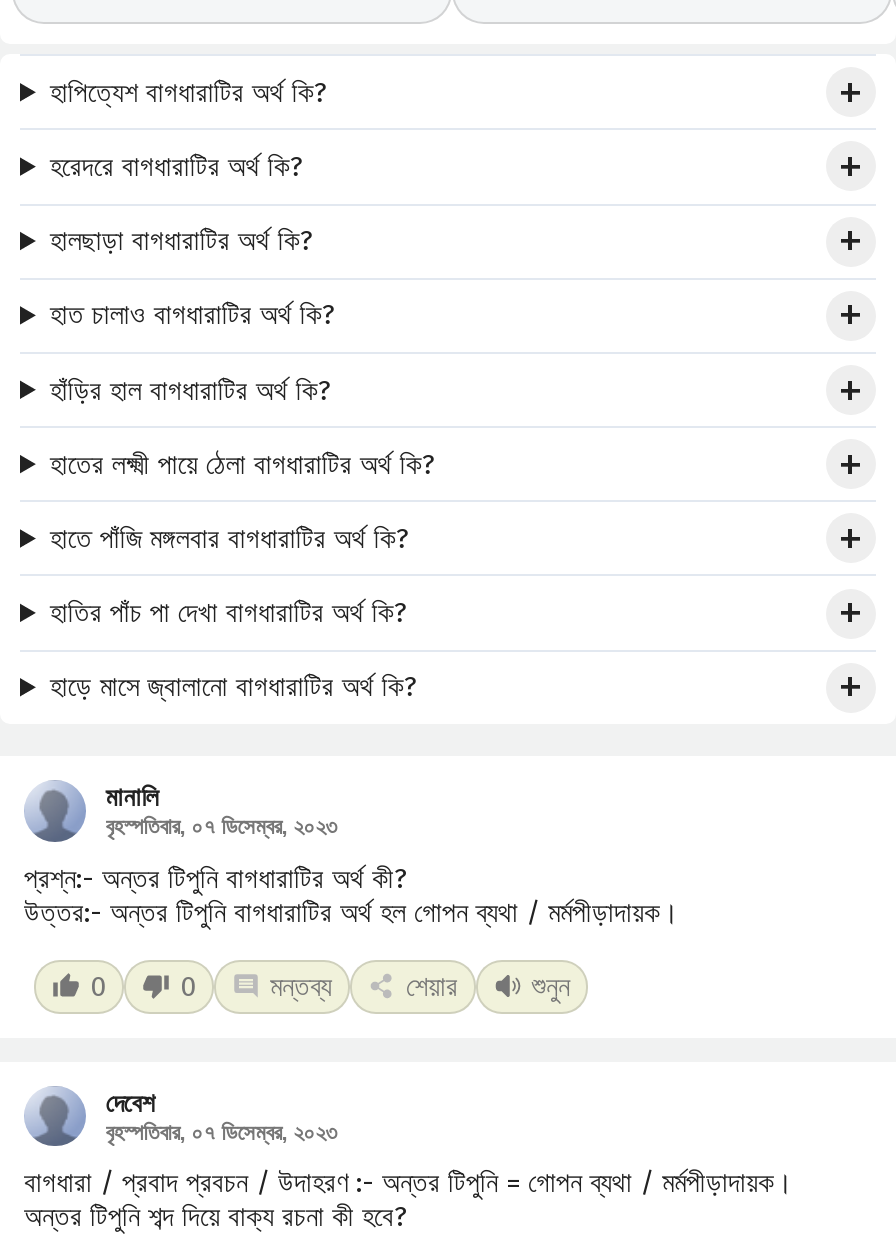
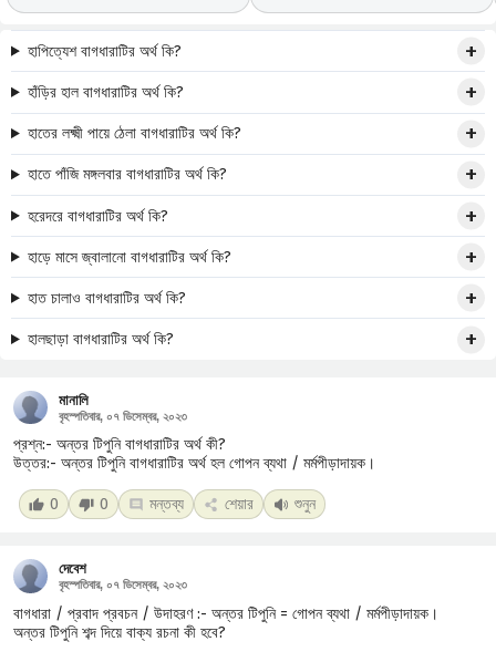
moved down: হরেদরে বাগধারাটির অর্থ কি?

moved down: হাত চালাও বাগধারাটির অর্থ কি? | হালছাড়া বাগধারাটির অর্থ কি?

moved up: হাঁড়ির হাল বাগধারাটির অর্থ কি? | হাতের লক্ষ্মী পায়ে ঠেলা বাগধারাটির অর্থ কি? | হাতে পাঁজি মঙ্গলবার বাগধারাটির অর্থ কি?

- হাতির পাঁচ পা দেখা বাগধারাটির অর্থ কি?

moved up: হাড়ে মাসে জ্বালানো বাগধারাটির অর্থ কি?
